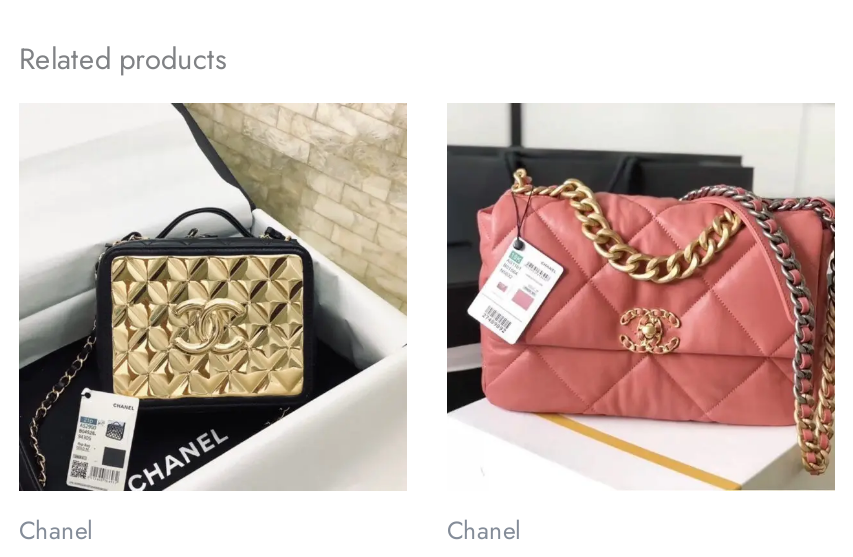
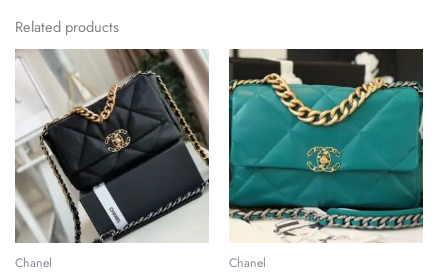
- [image]
+ [image]

- [image]
+ [image]
